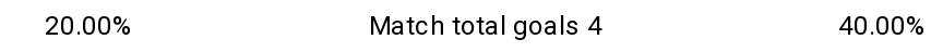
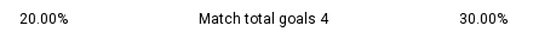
- 40.00%
+ 30.00%
